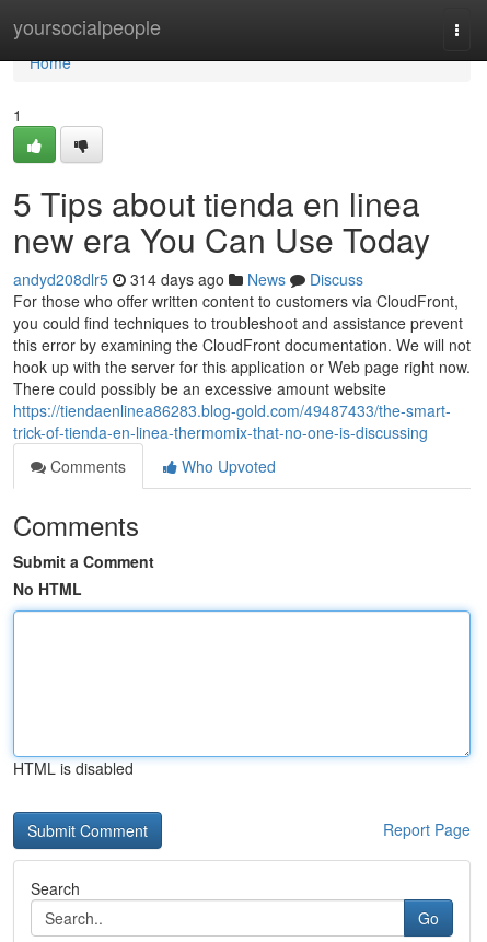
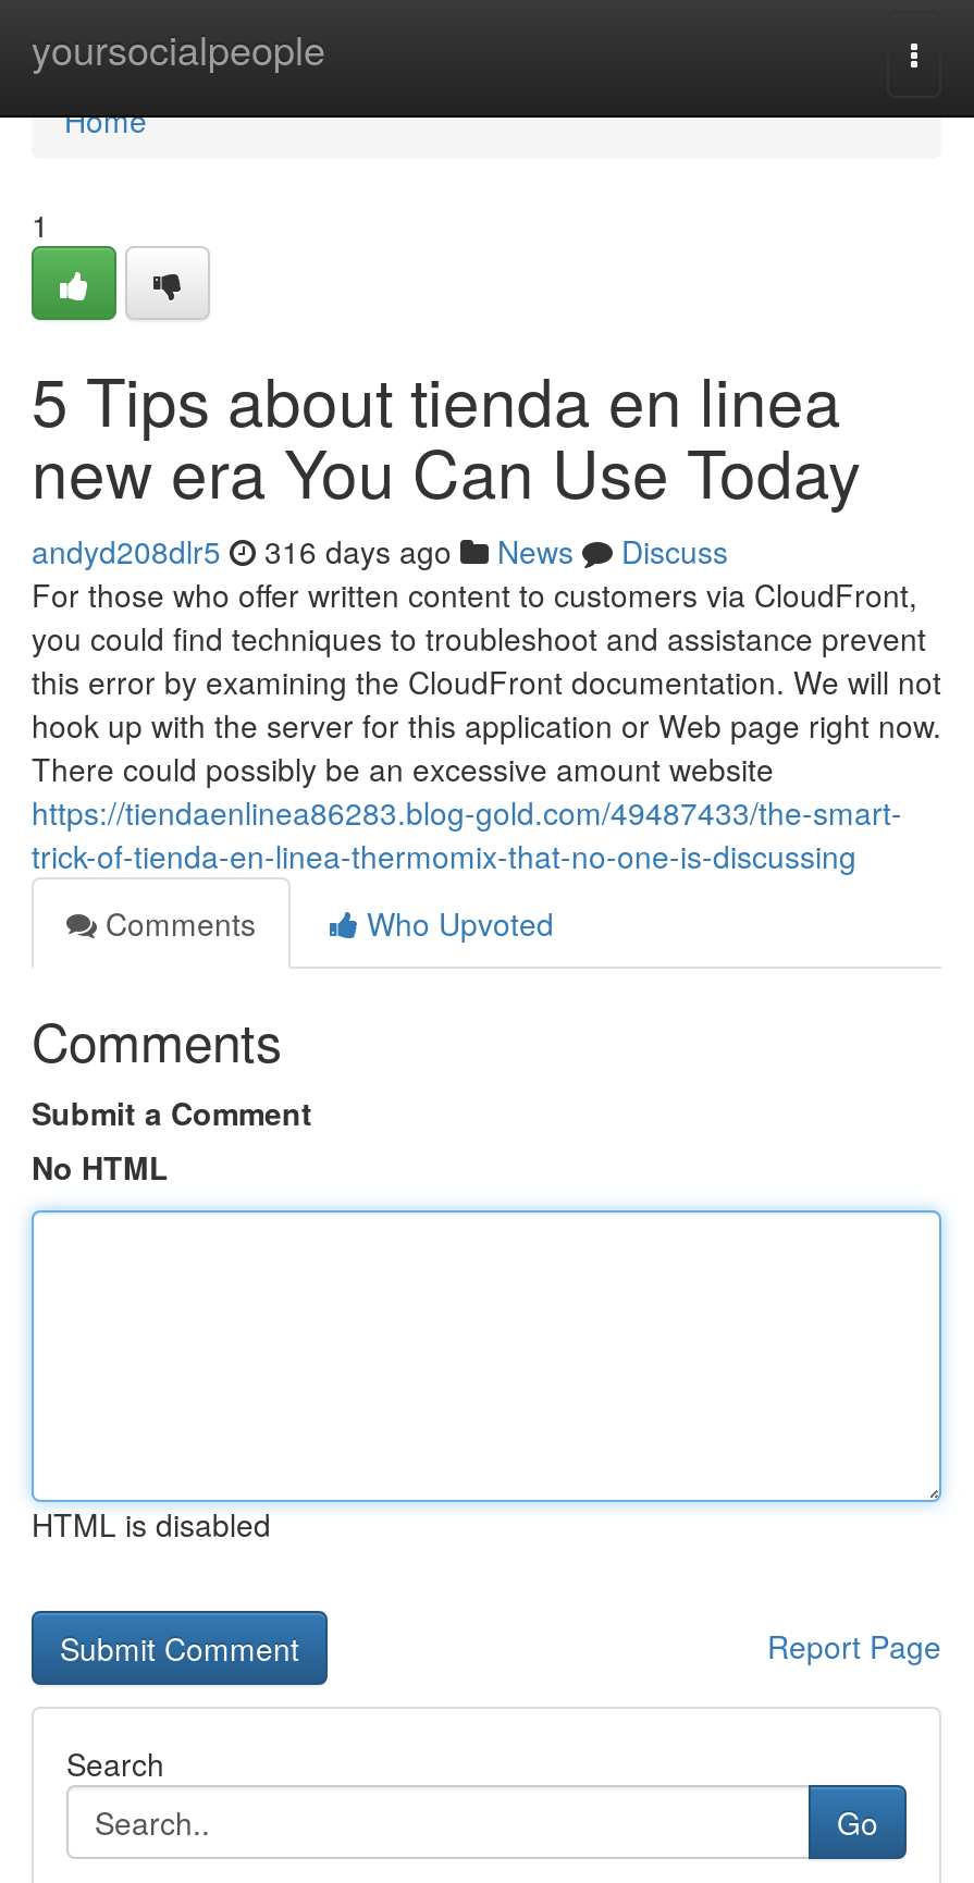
- andyd208dlr5 314 days ago News Discuss
+ andyd208dlr5 316 days ago News Discuss
